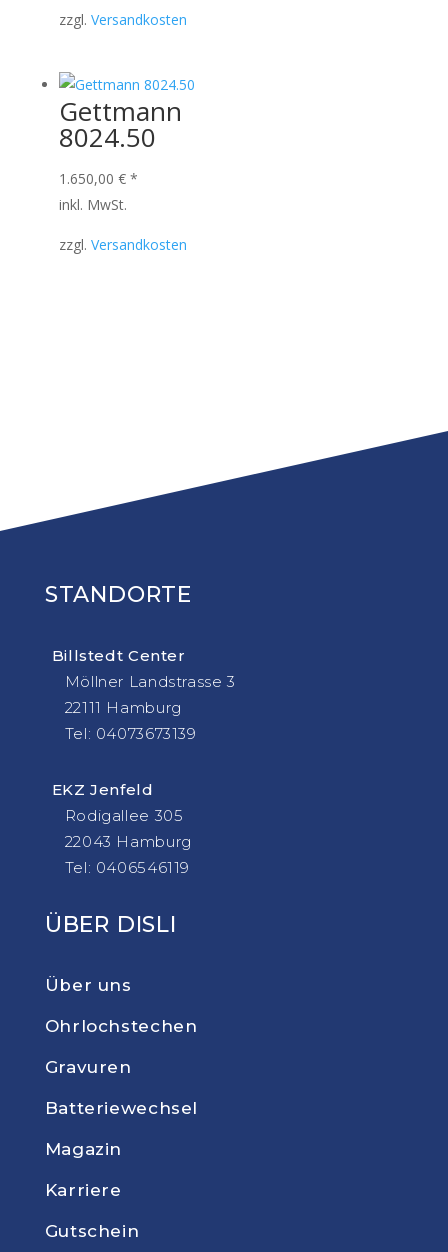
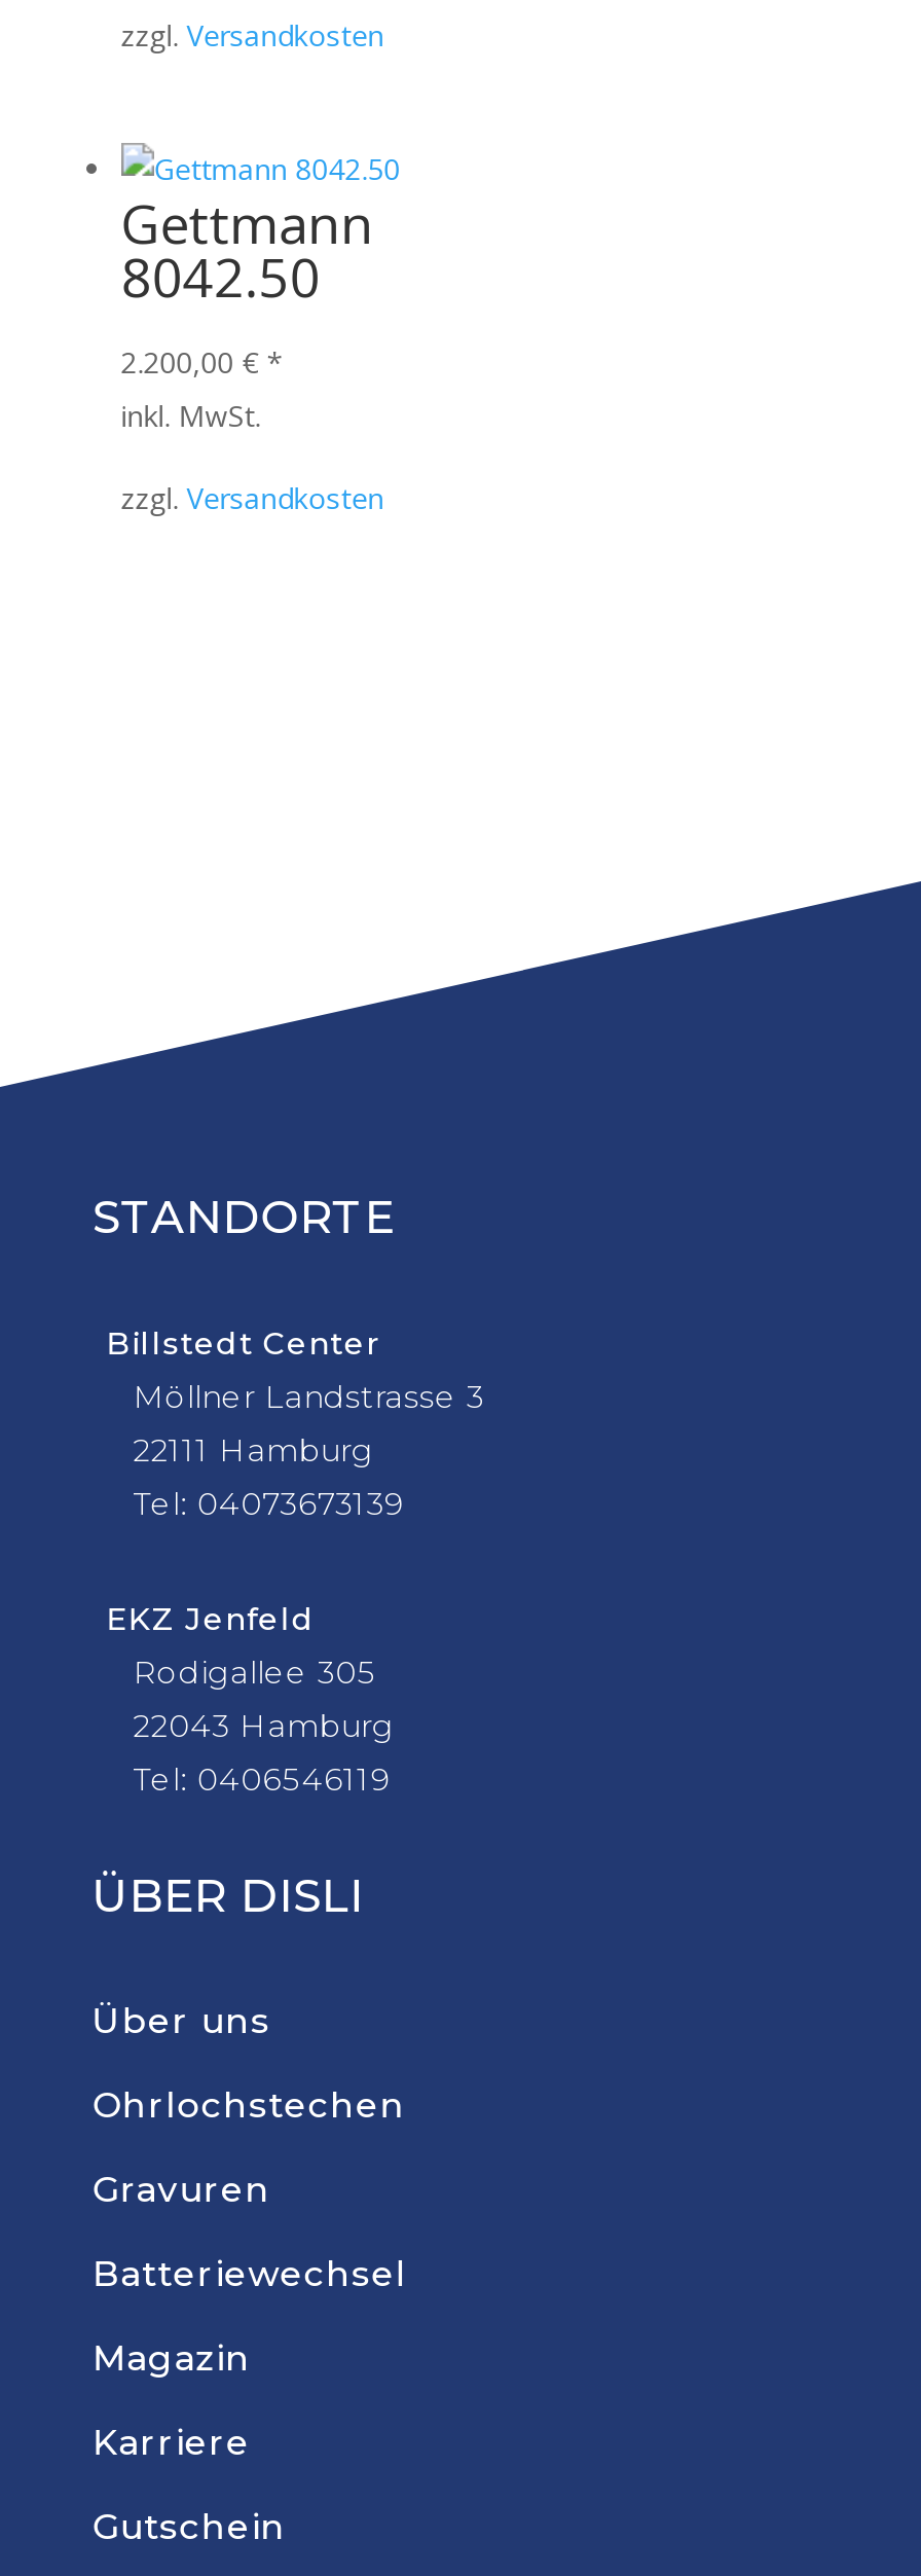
- 8024.50
+ 8042.50

- 1.650,00 € *
+ 2.200,00 € *
